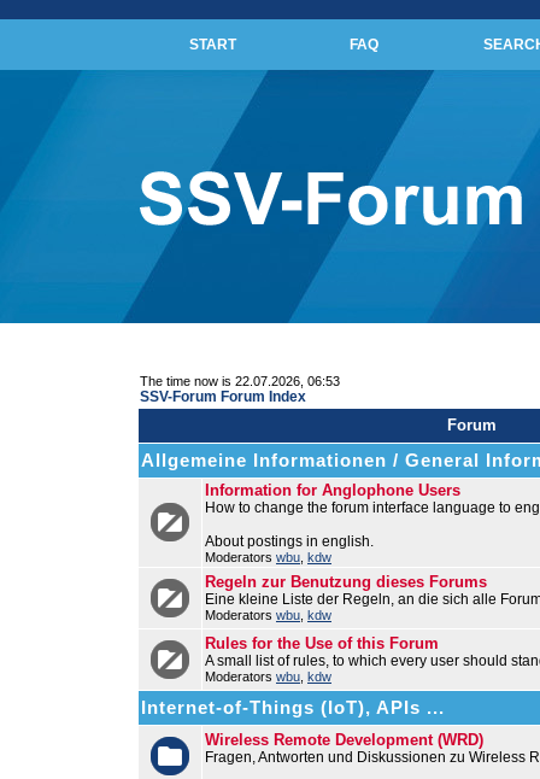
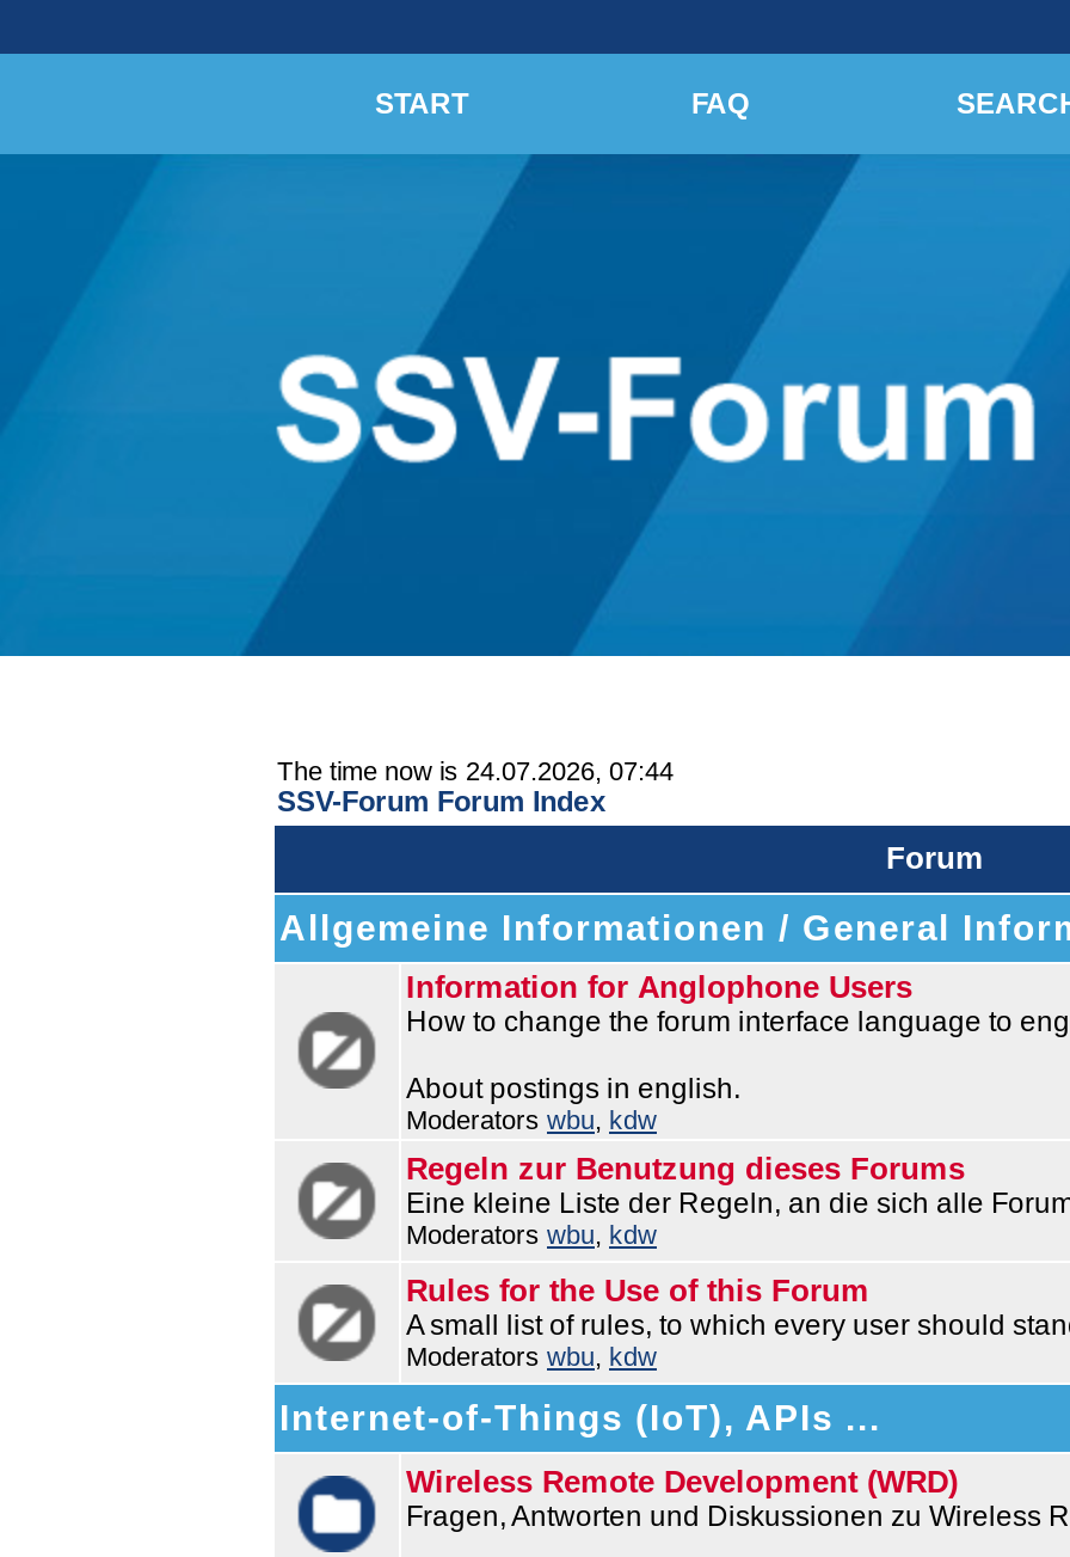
- The time now is 22.07.2026, 06:53
+ The time now is 24.07.2026, 07:44
